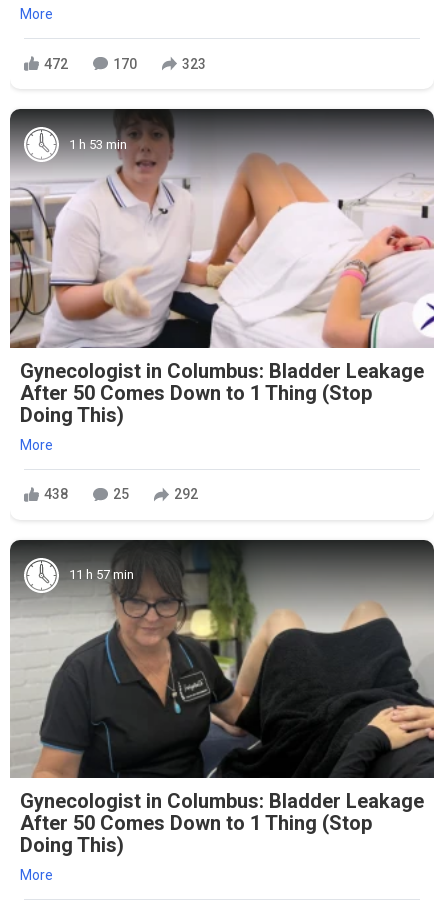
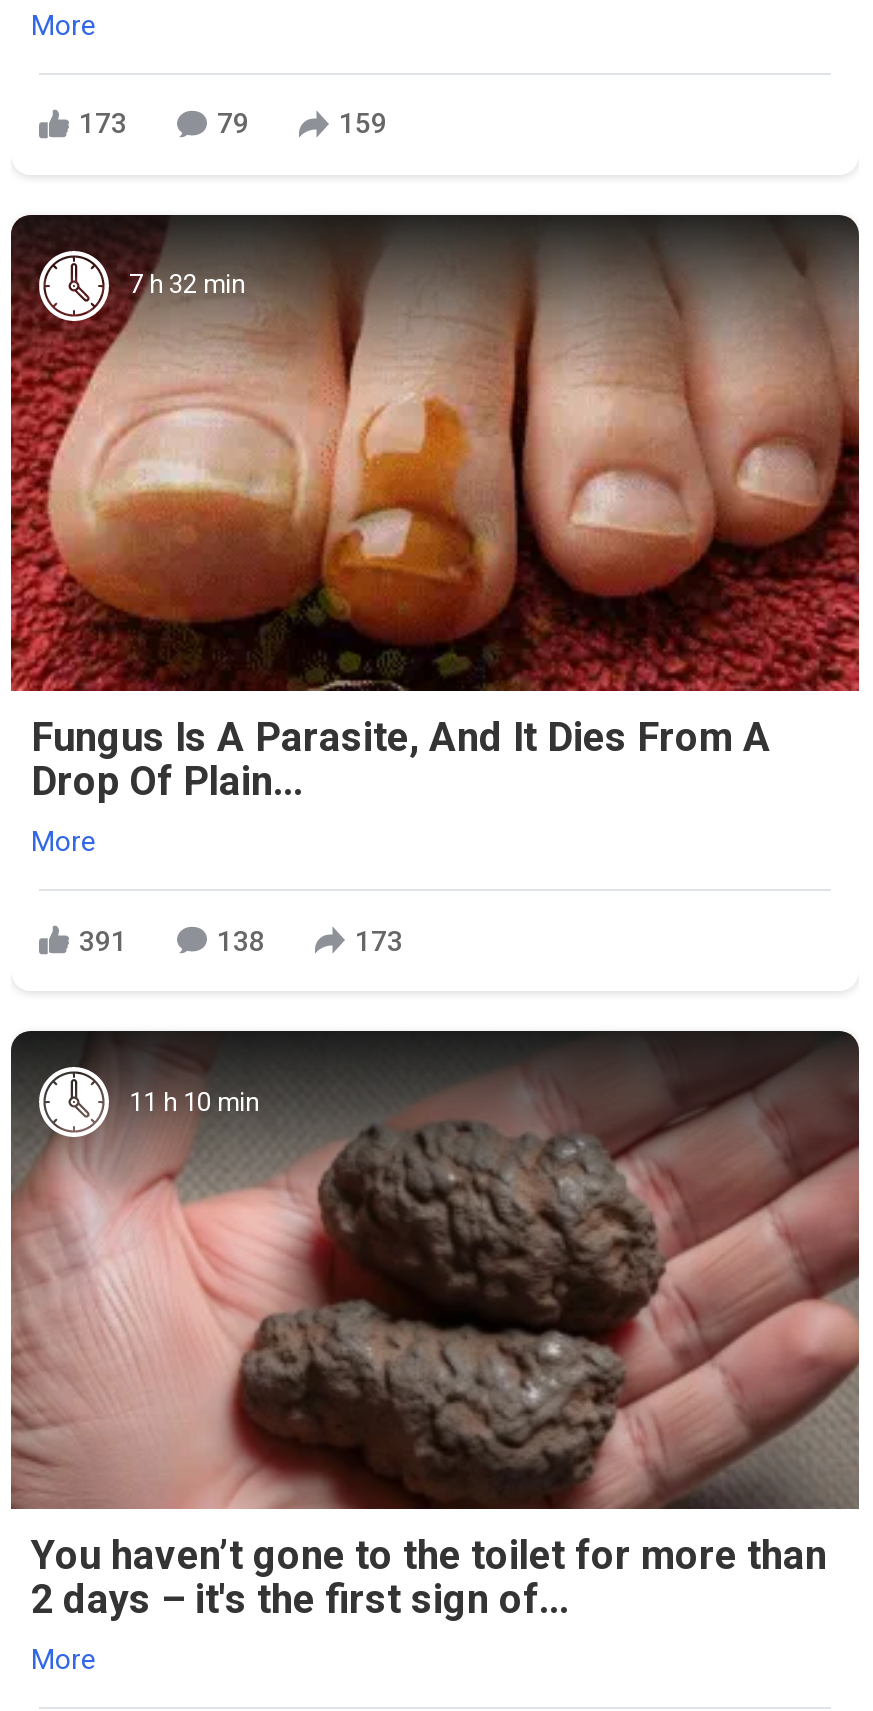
- 472
- 170
- 323
+ 173
+ 79
+ 159

- [image]
- 1 h 53 min
+ [image]
+ 7 h 32 min

- Gynecologist in Columbus: Bladder Leakage
- After 50 Comes Down to 1 Thing (Stop
- Doing This)
+ Fungus Is A Parasite, And It Dies From A
+ Drop Of Plain...

- 438
- 25
- 292
+ 391
+ 138
+ 173

- [image]
- 11 h 57 min
+ [image]
+ 11 h 10 min

- Gynecologist in Columbus: Bladder Leakage
- After 50 Comes Down to 1 Thing (Stop
- Doing This)
+ You haven’t gone to the toilet for more than
+ 2 days – it's the first sign of...
